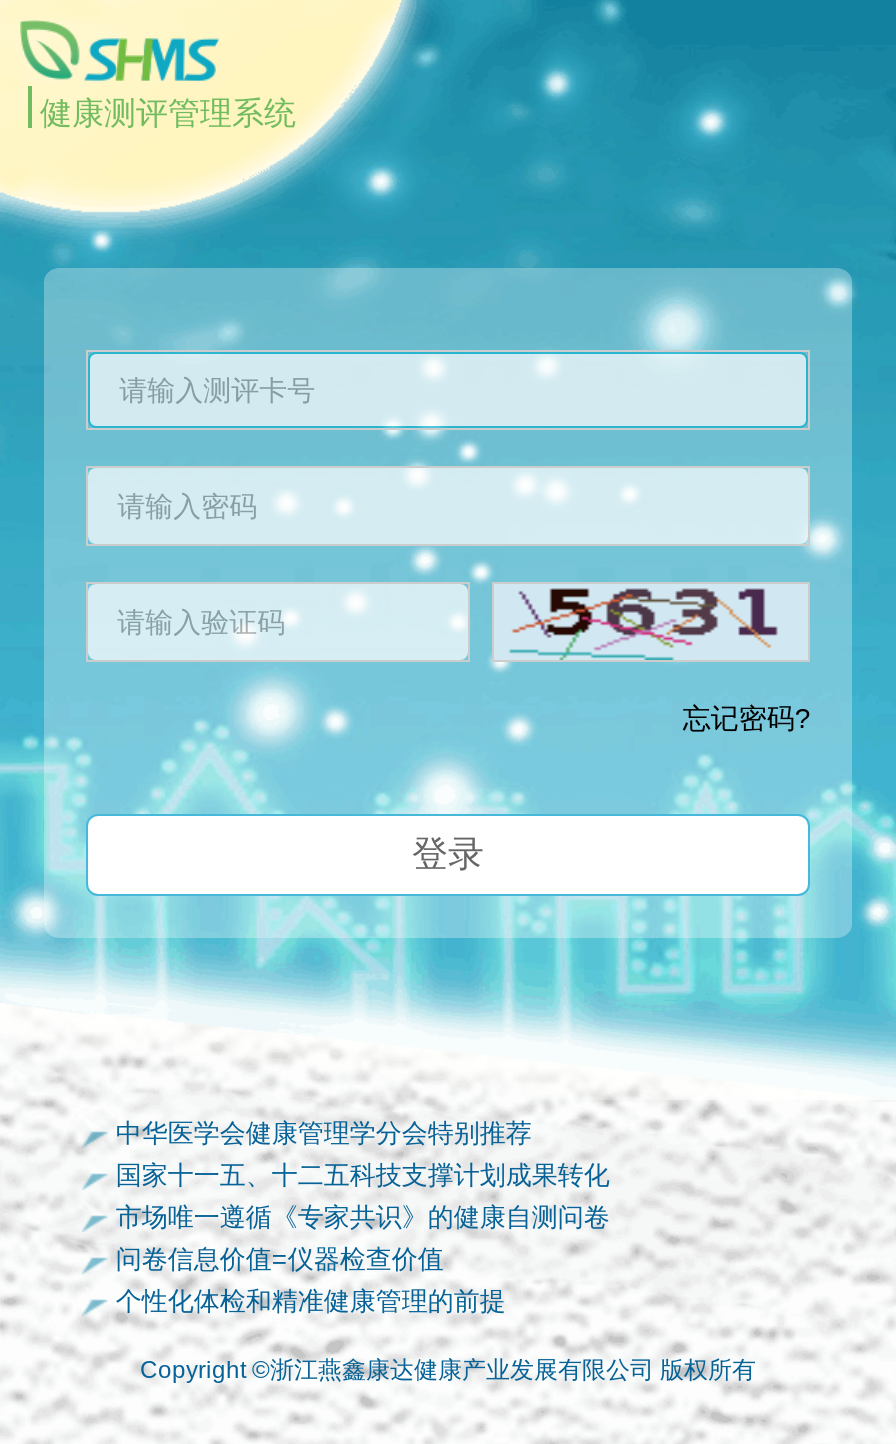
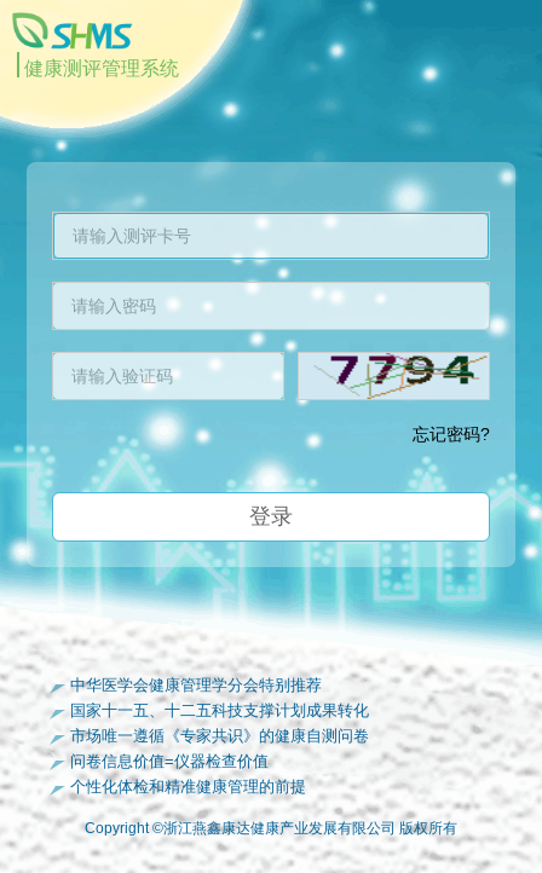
- [image]
+ [image]
